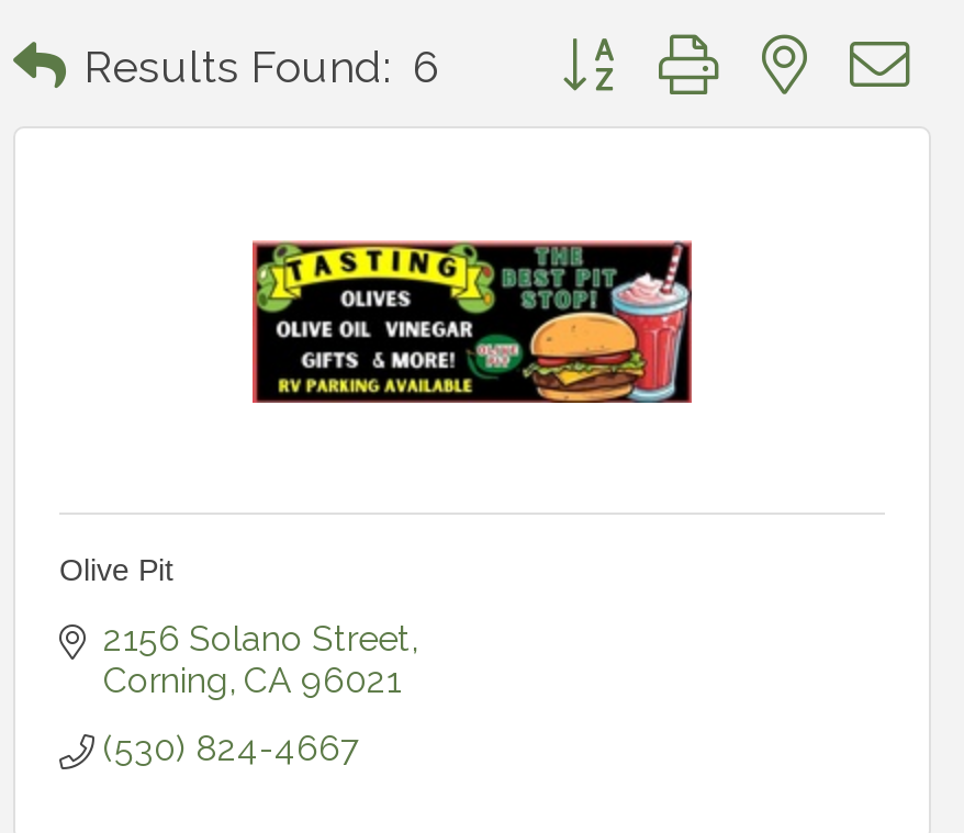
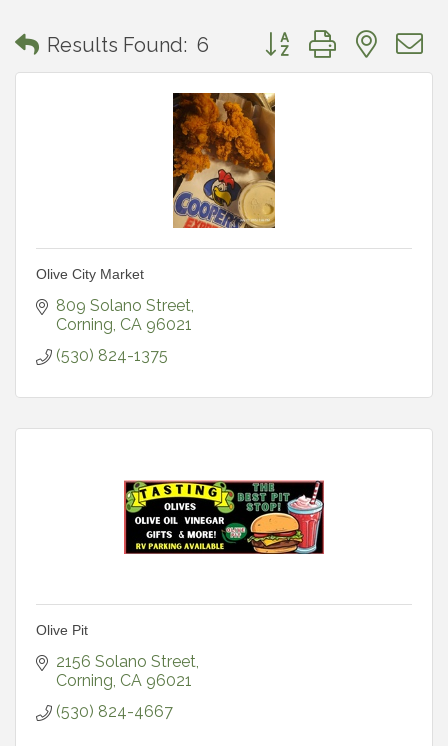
+ [image]
+ Olive City Market
+ 809 Solano Street
+ Corning CA 96021
+ (530) 824-1375
